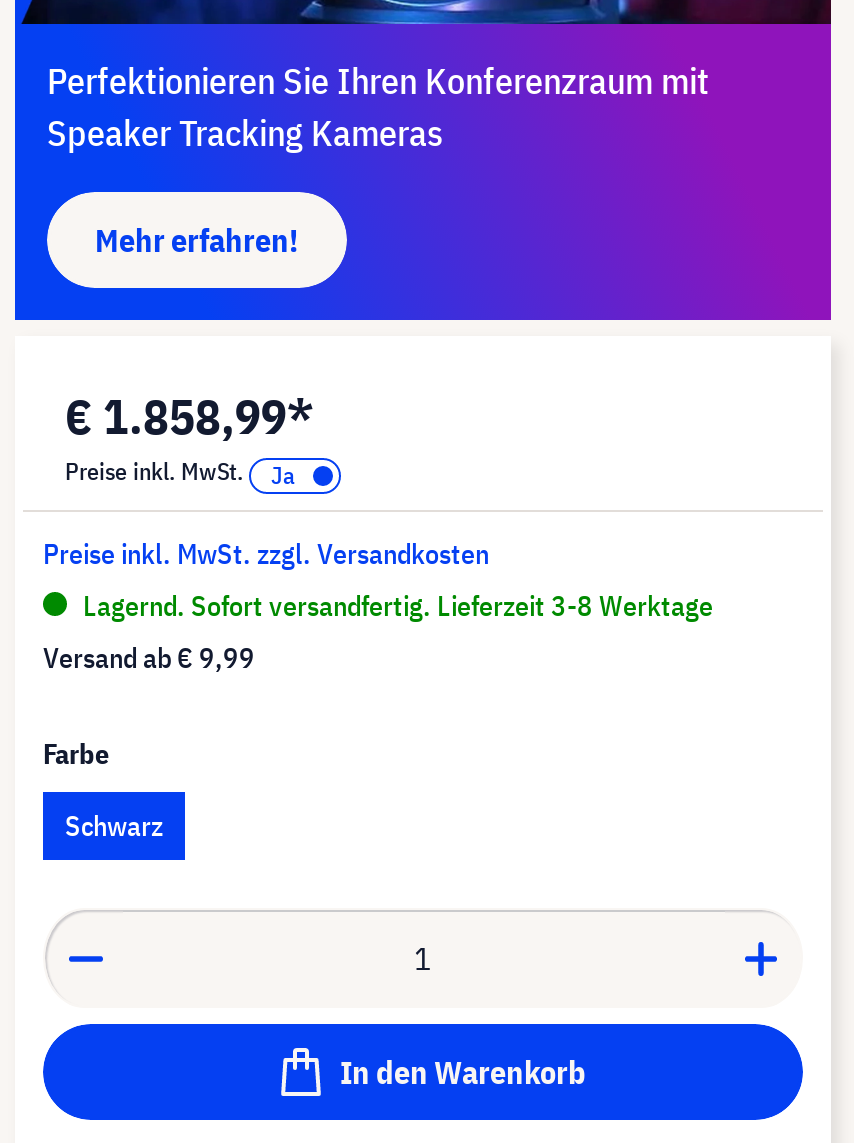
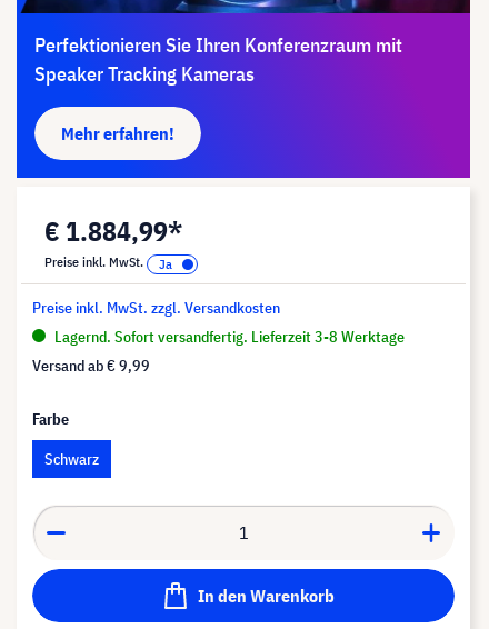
- € 1.858,99*
+ € 1.884,99*
